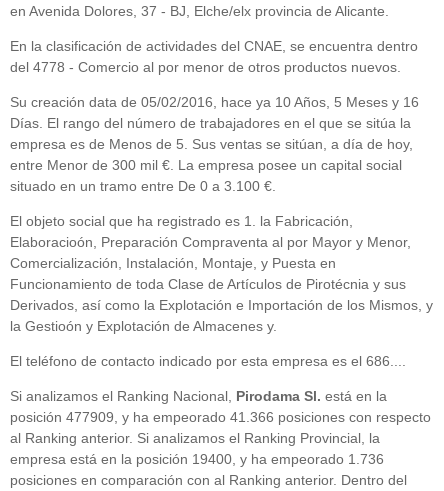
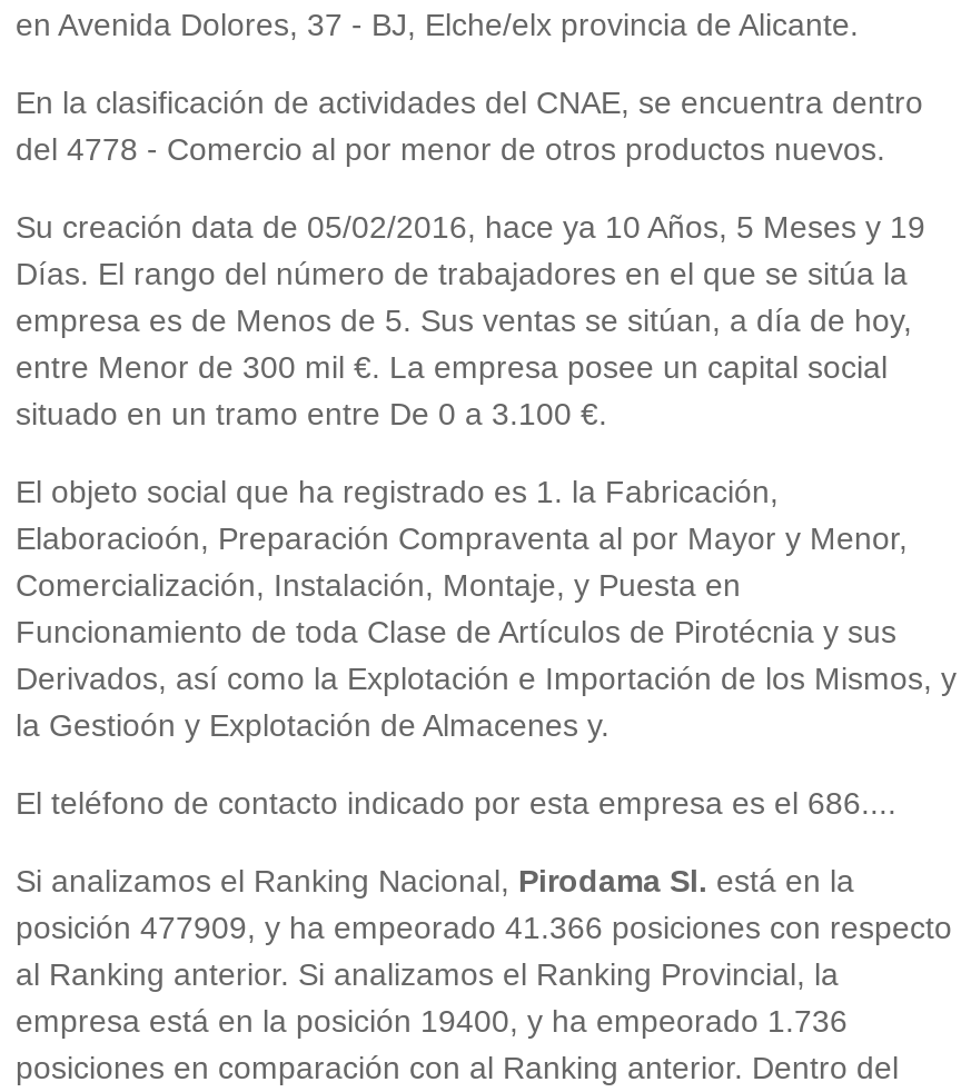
- Su creación data de 05/02/2016, hace ya 10 Años, 5 Meses y 16
+ Su creación data de 05/02/2016, hace ya 10 Años, 5 Meses y 19
